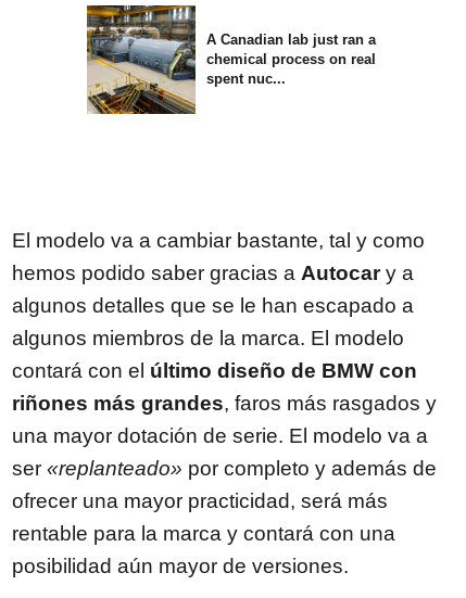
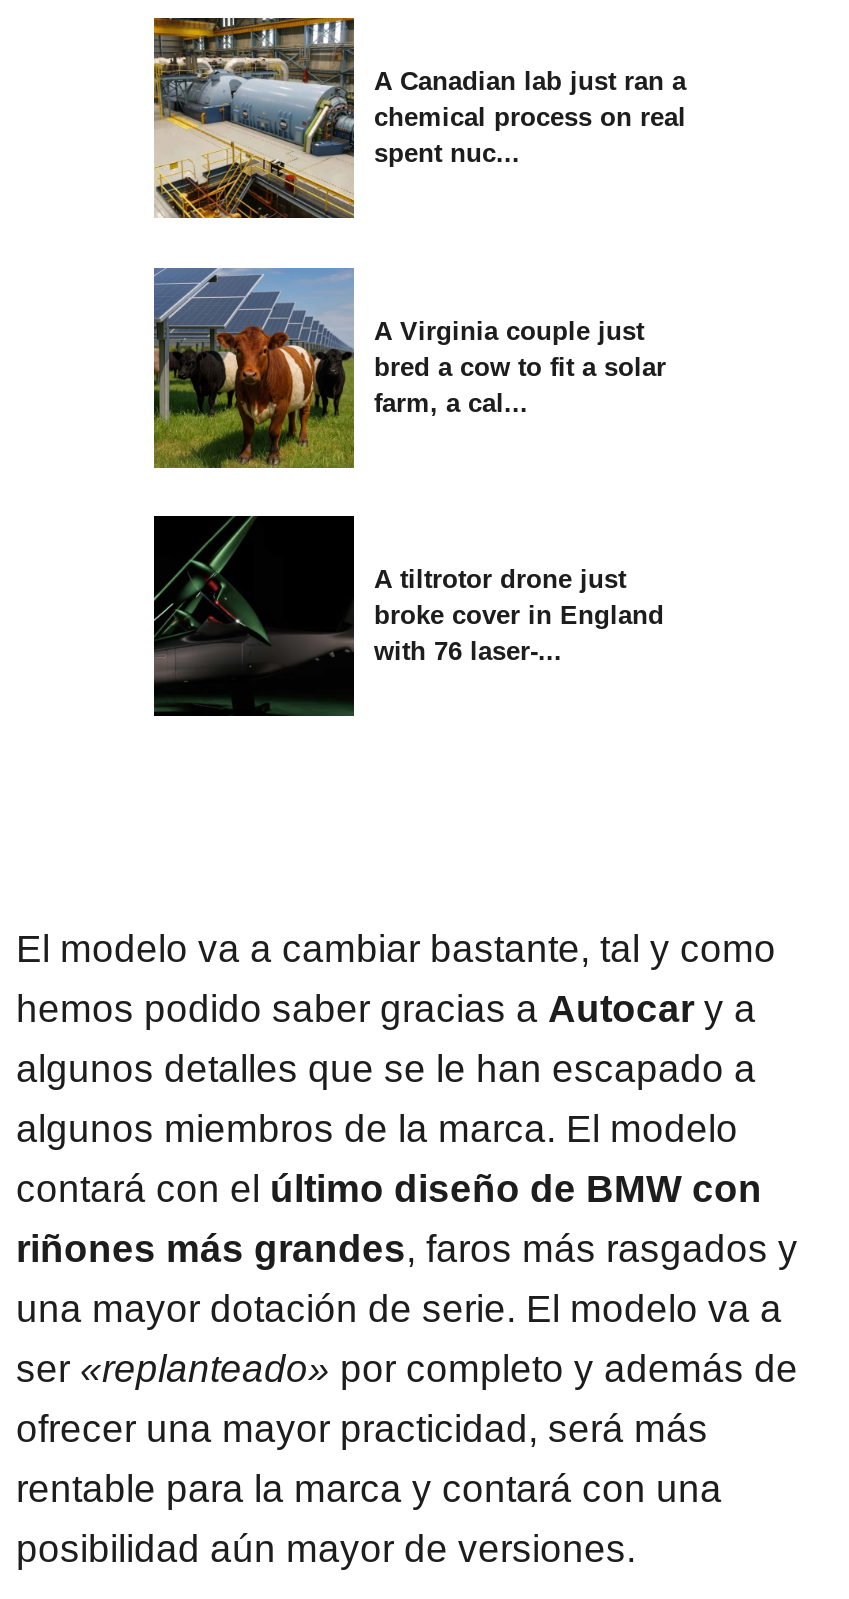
+ [image]
+ A Virginia couple just
+ bred a cow to fit a solar
+ farm, a cal...

+ [image]
+ A tiltrotor drone just
+ broke cover in England
+ with 76 laser-...
